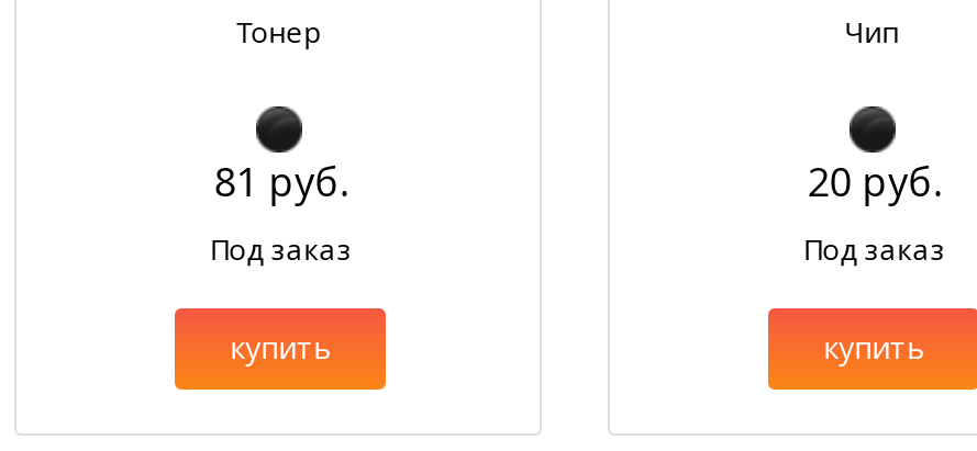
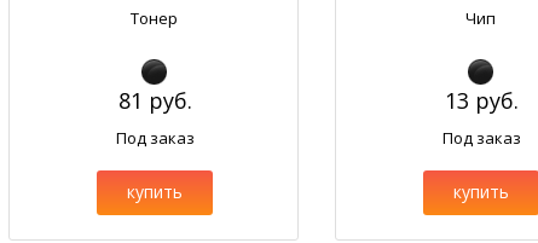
- 20 руб.
+ 13 руб.
